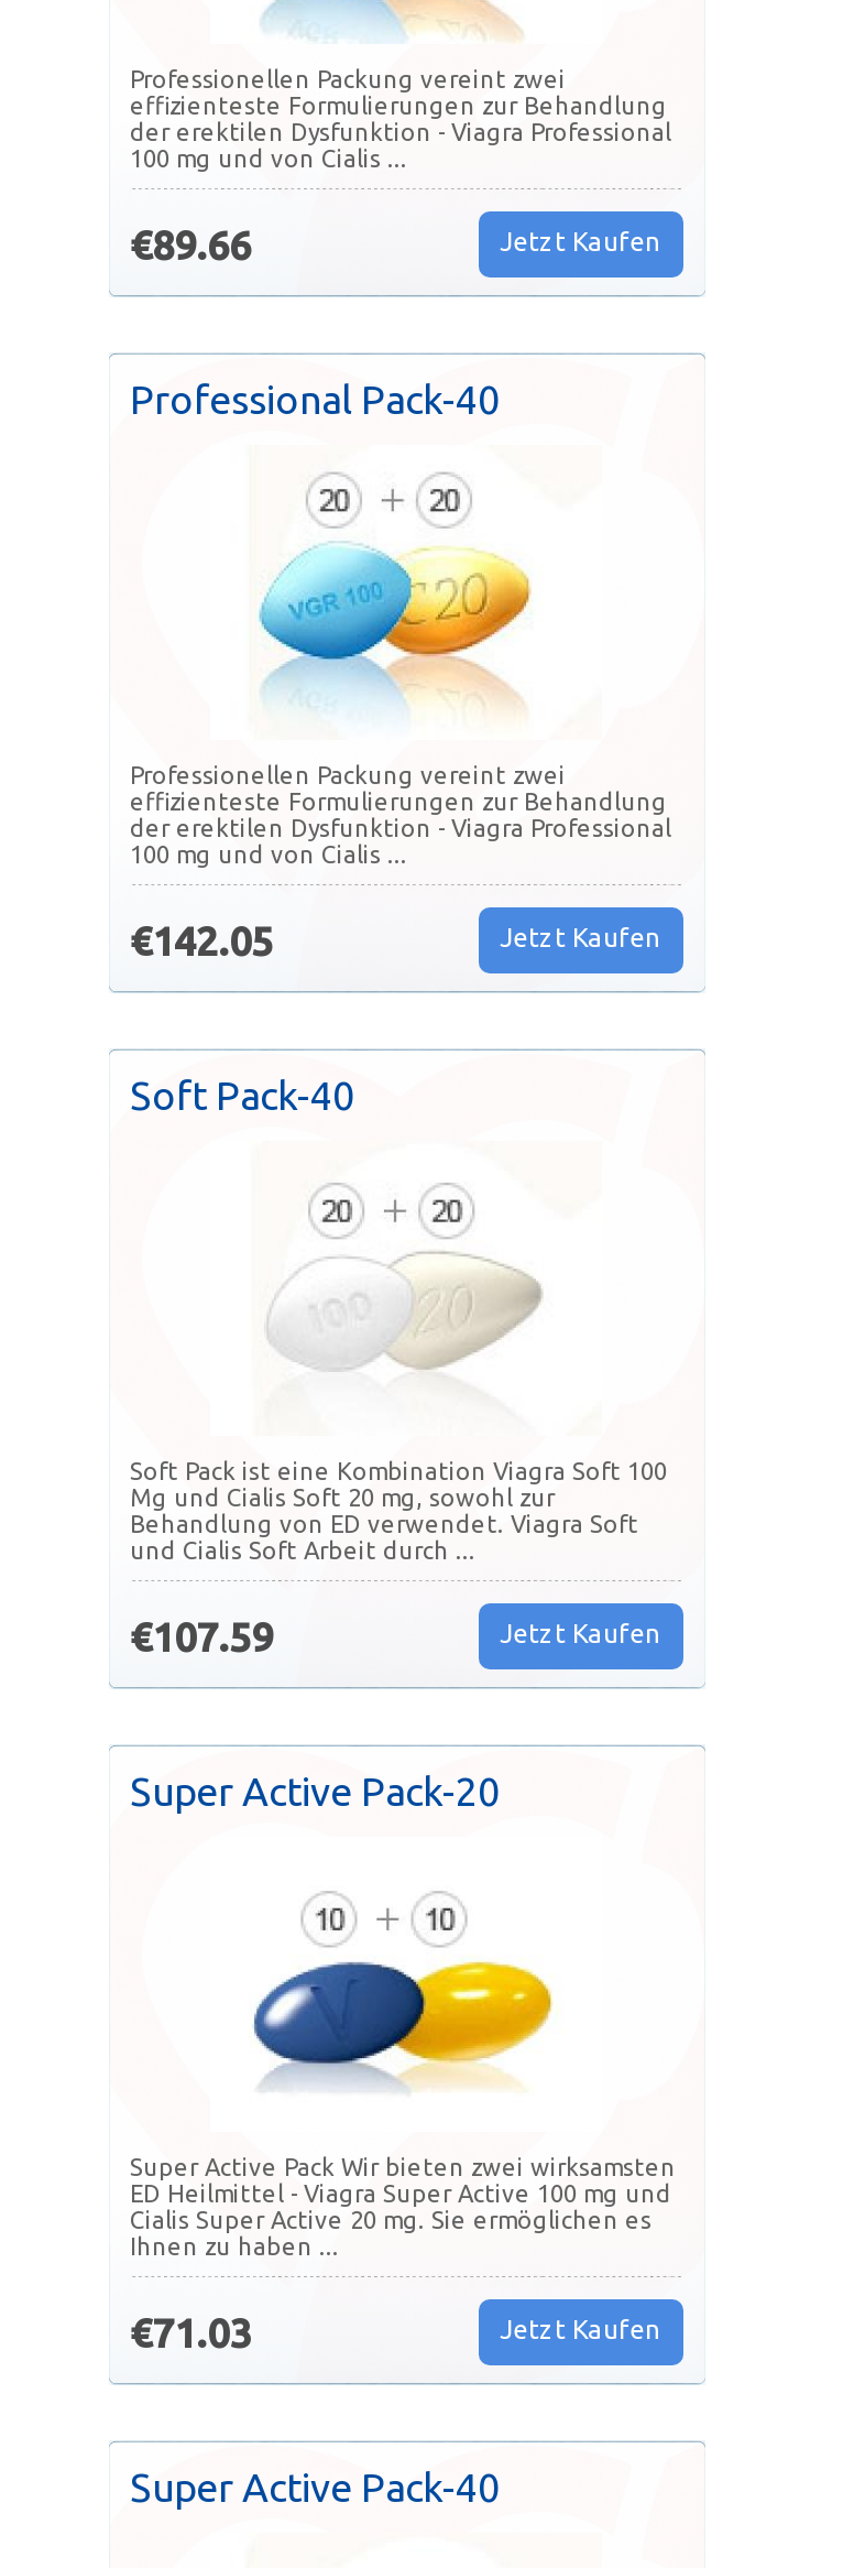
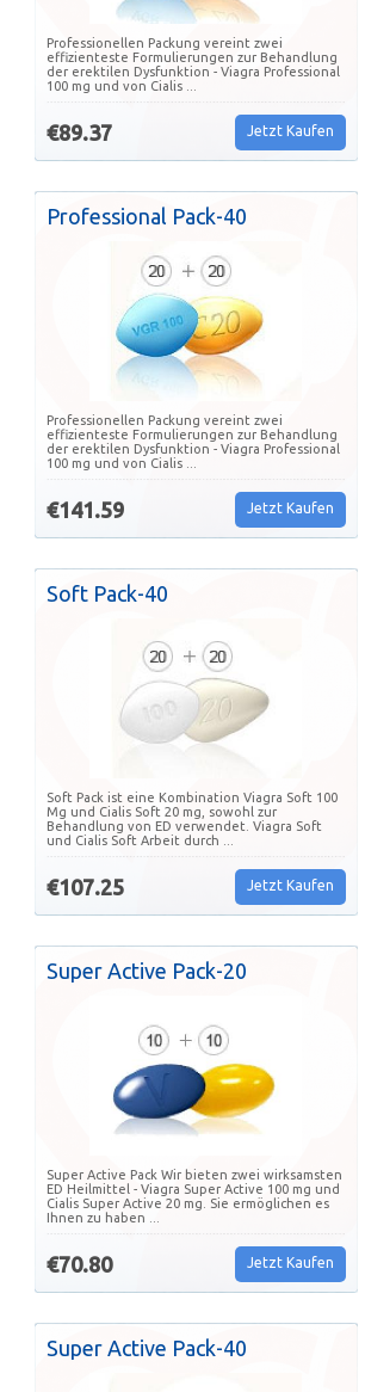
- €89.66
+ €89.37

- €142.05
+ €141.59

- €107.59
+ €107.25

- €71.03
+ €70.80
